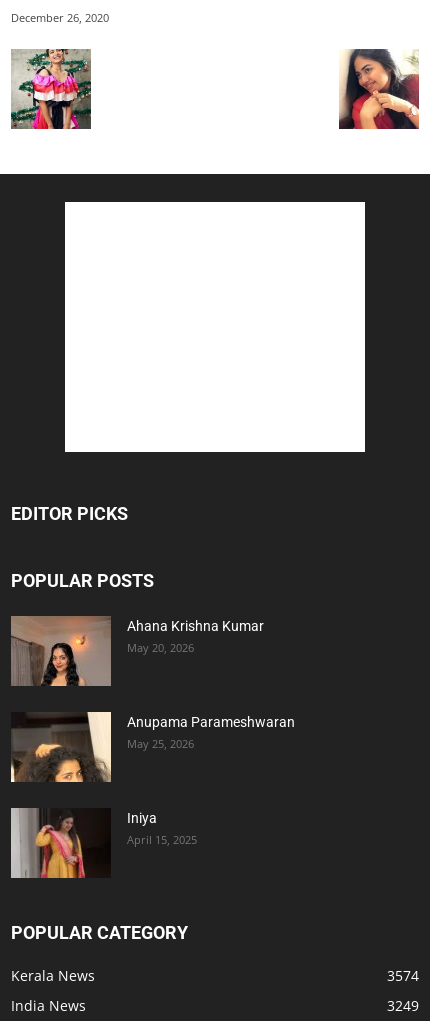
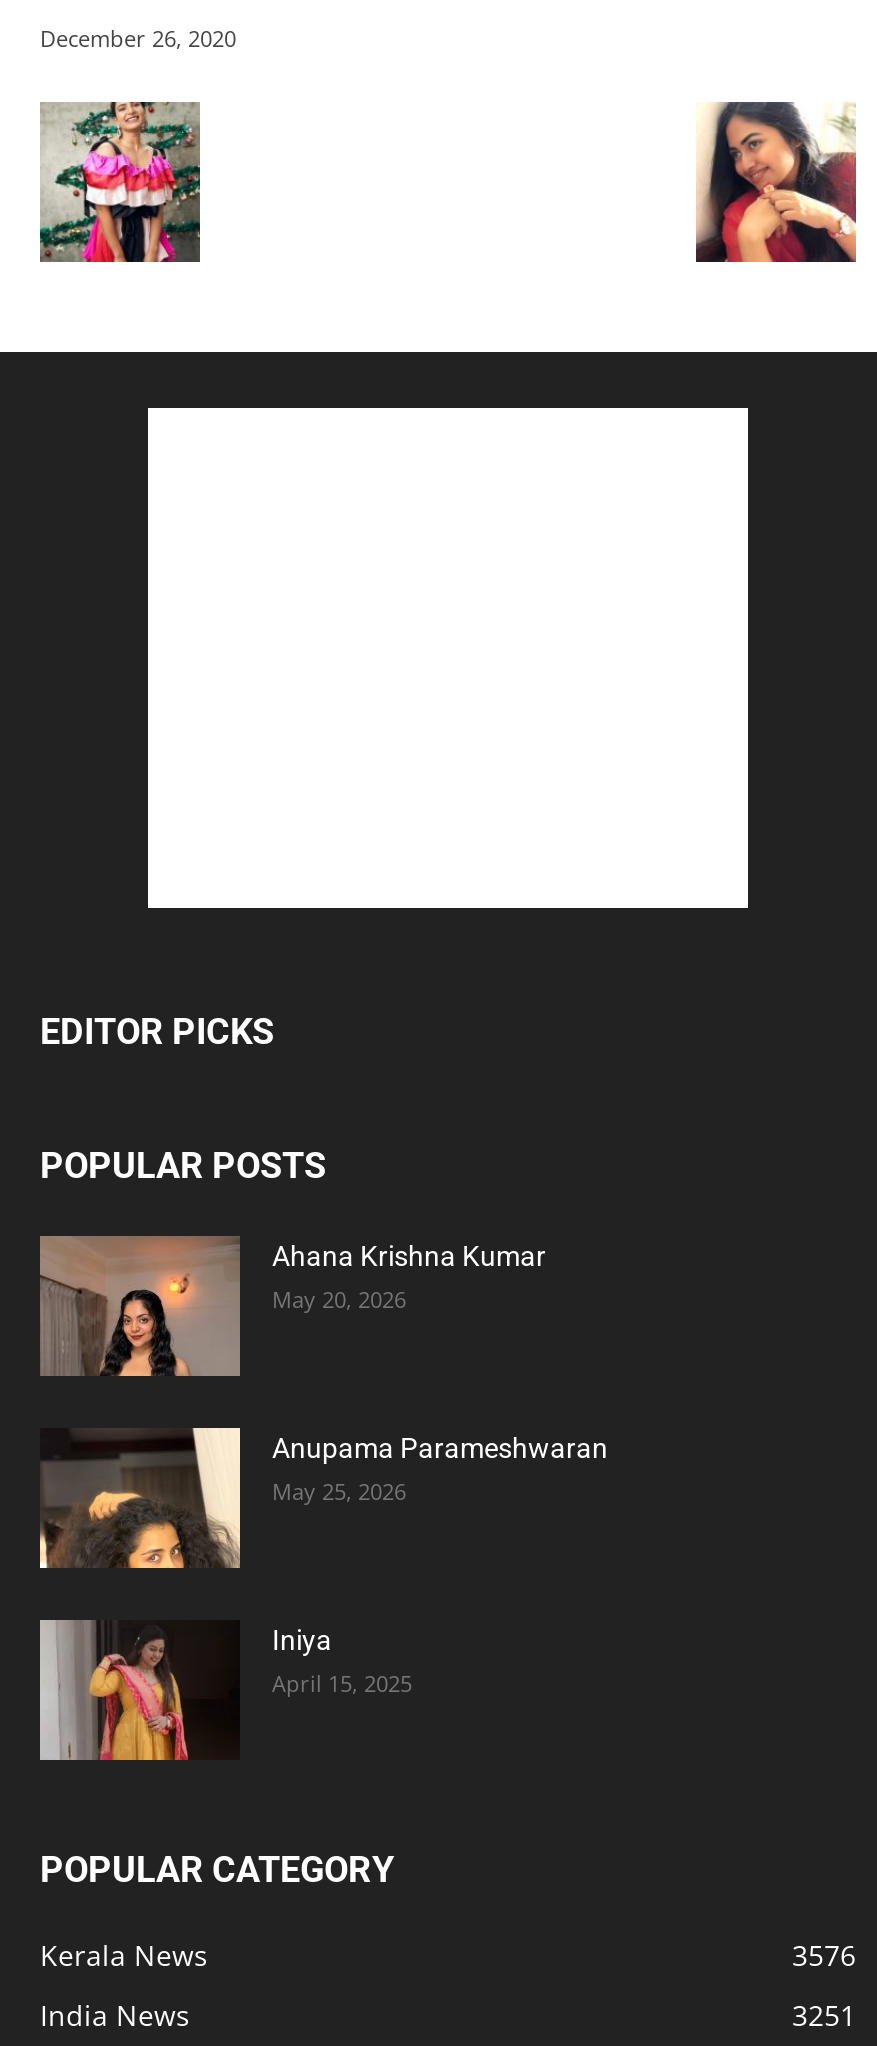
- 3574
+ 3576

- 3249
+ 3251
